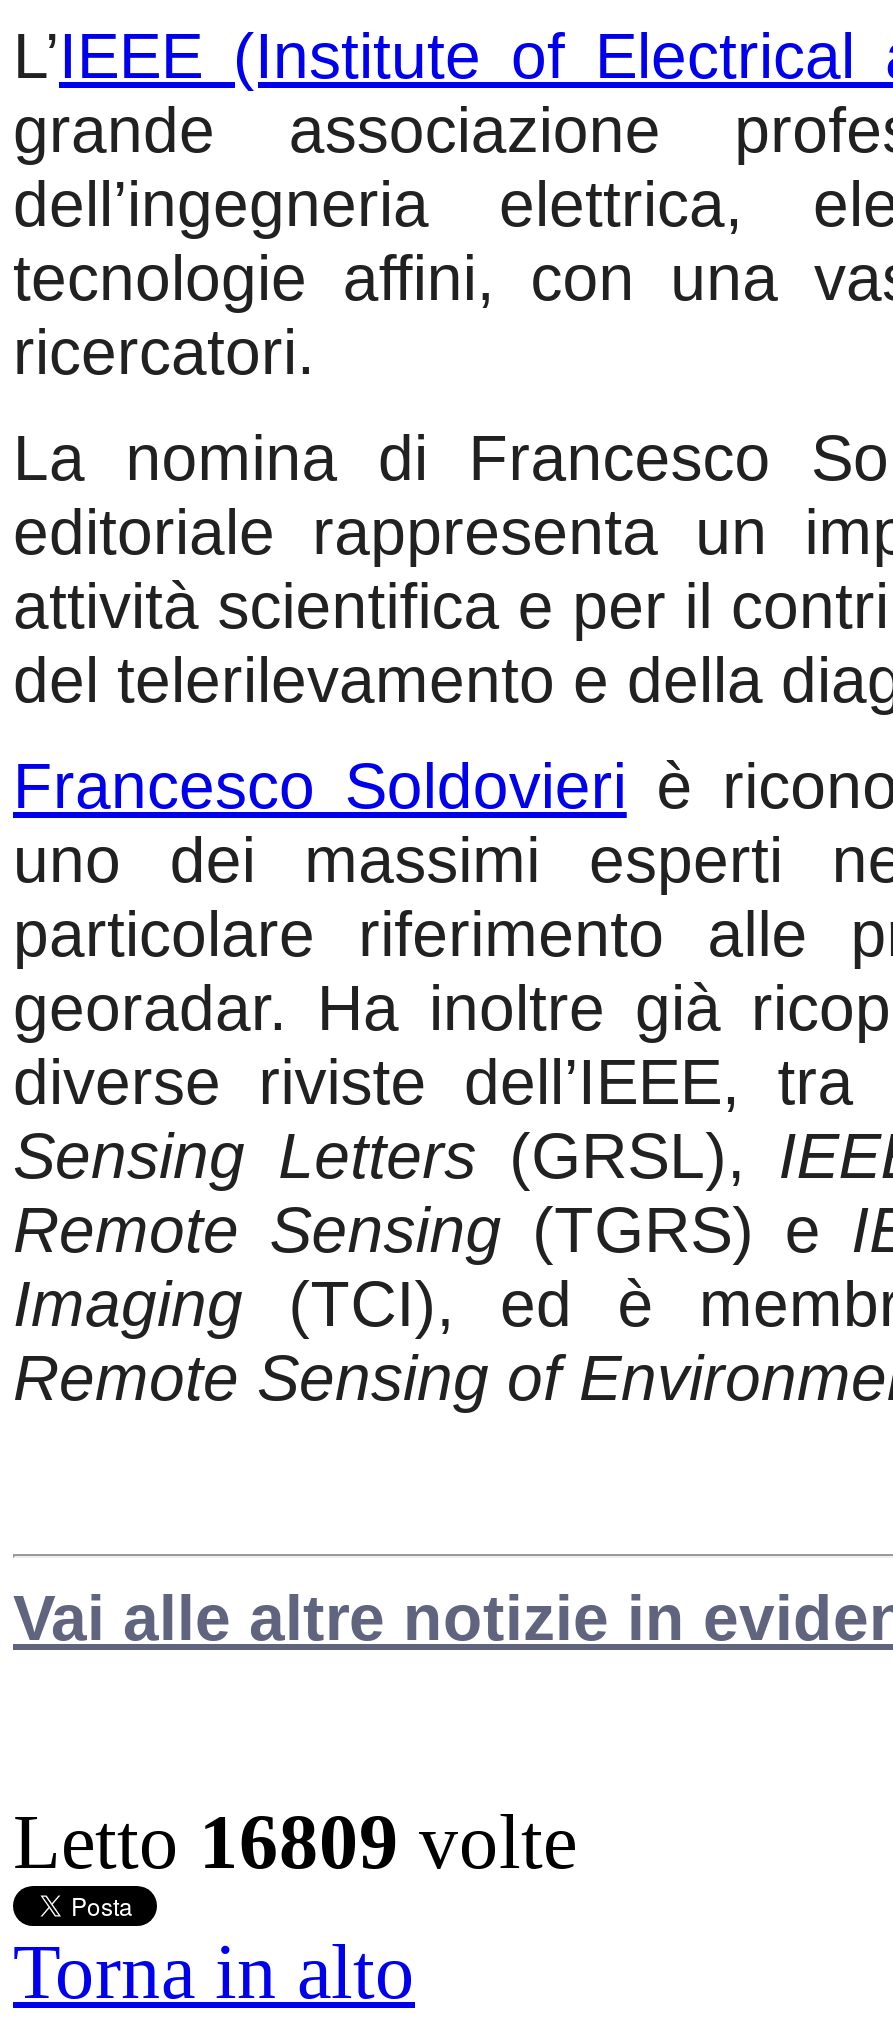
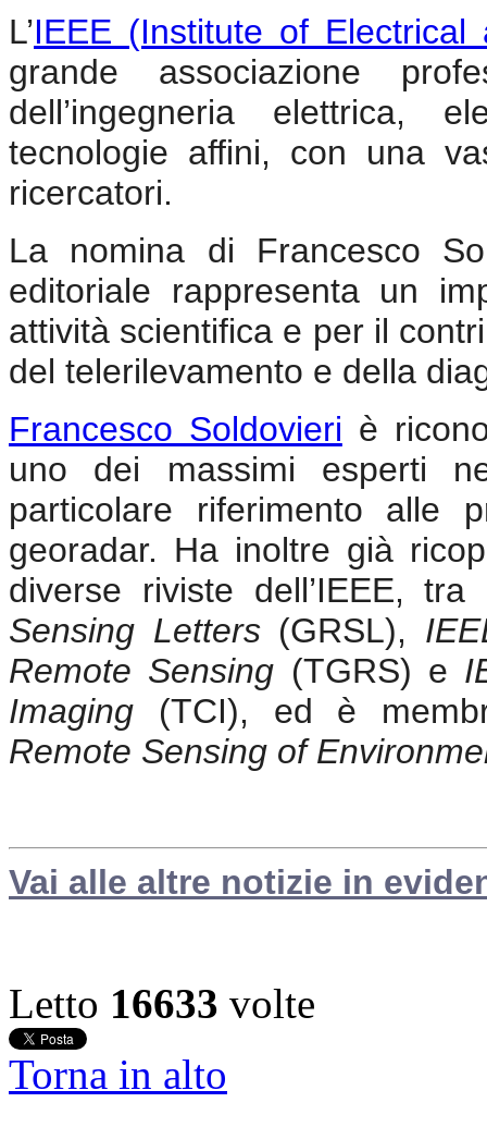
- Letto 16809 volte
+ Letto 16633 volte
